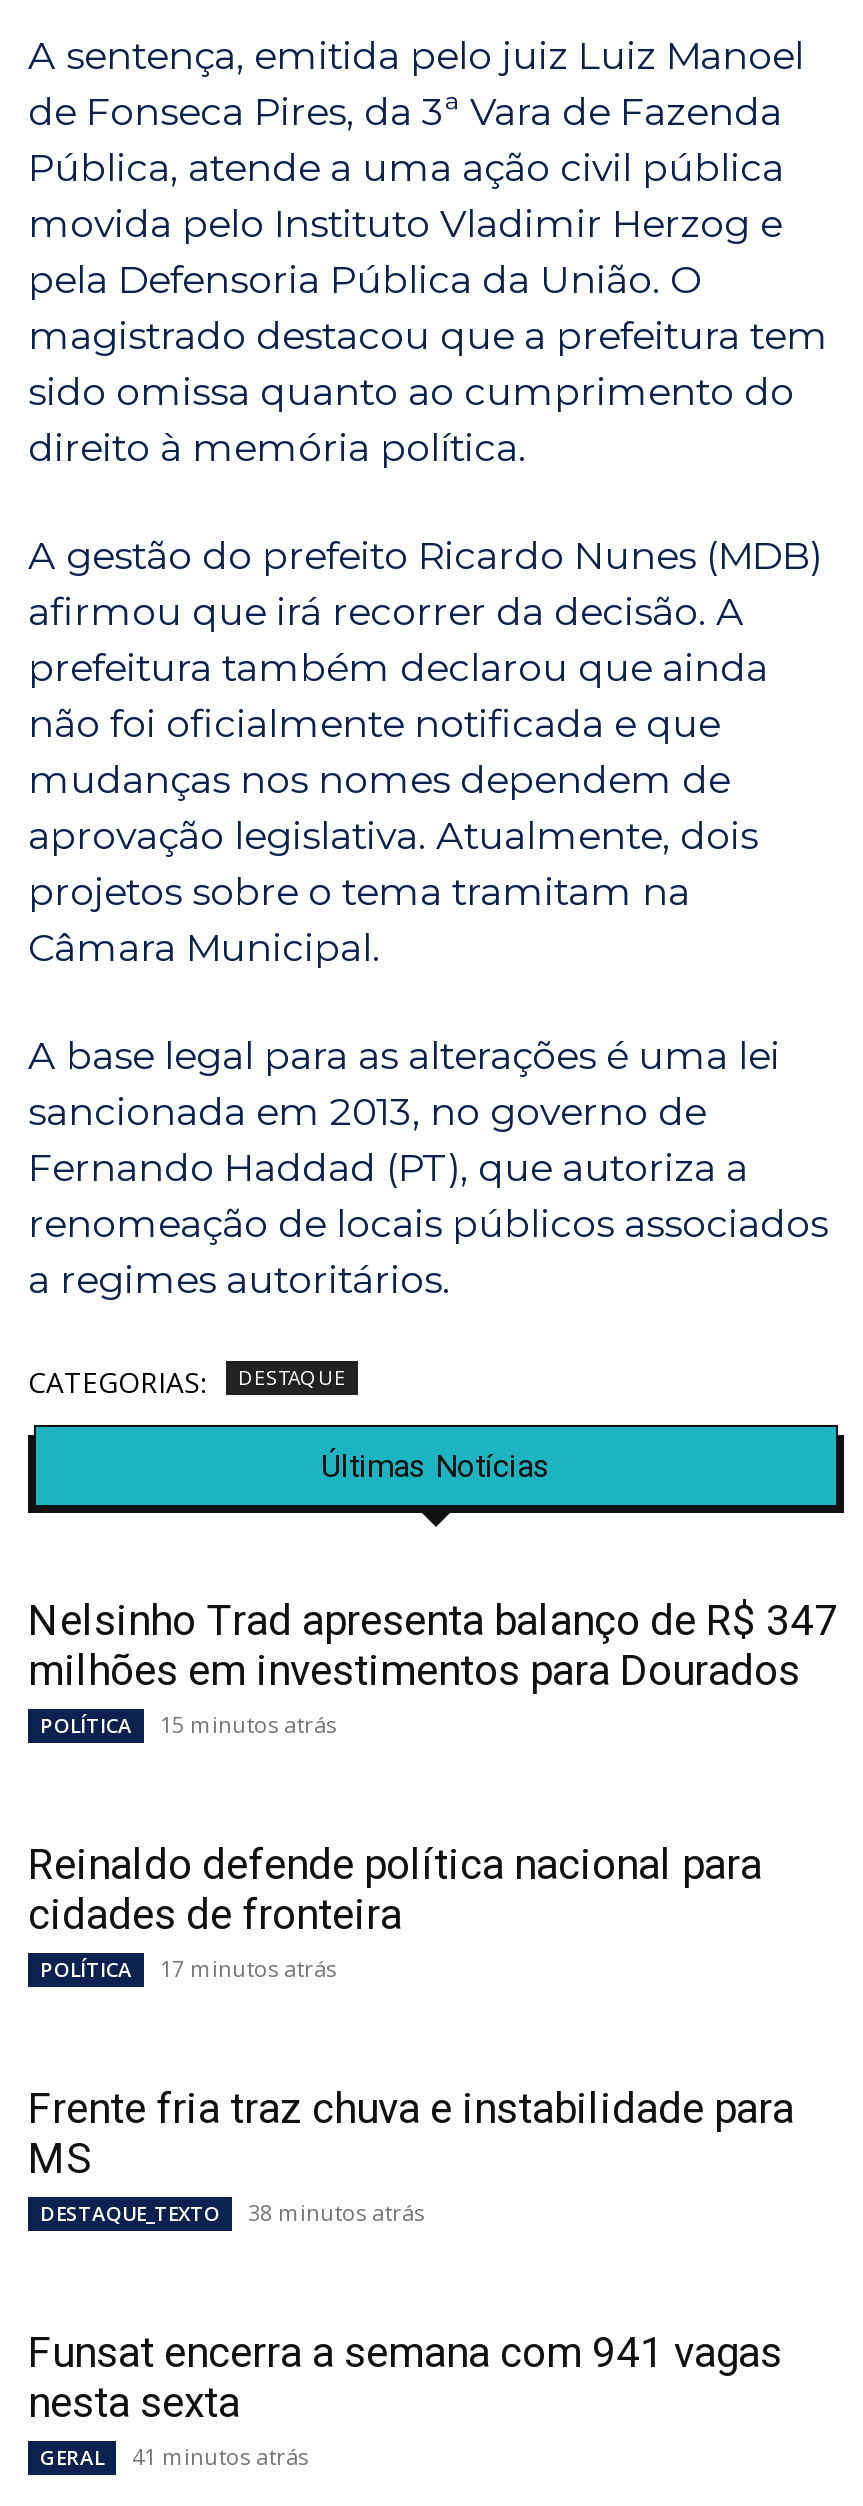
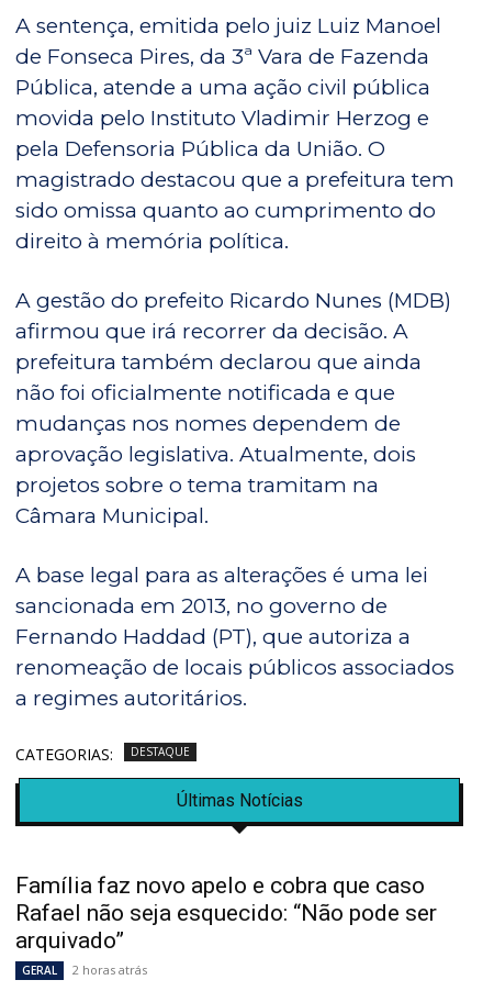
- Nelsinho Trad apresenta balanço de R$ 347
- milhões em investimentos para Dourados
- POLÍTICA
- 15 minutos atrás
- Reinaldo defende política nacional para
- cidades de fronteira
- POLÍTICA
- 17 minutos atrás
- Frente fria traz chuva e instabilidade para
- MS
- DESTAQUE_TEXTO
- 38 minutos atrás
- Funsat encerra a semana com 941 vagas
- nesta sexta
+ Família faz novo apelo e cobra que caso
+ Rafael não seja esquecido: “Não pode ser
+ arquivado”

- 41 minutos atrás
+ 2 horas atrás
